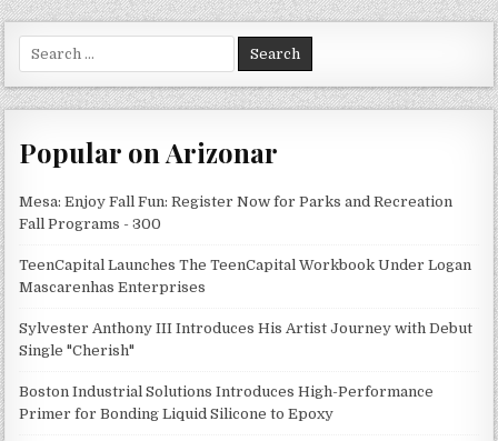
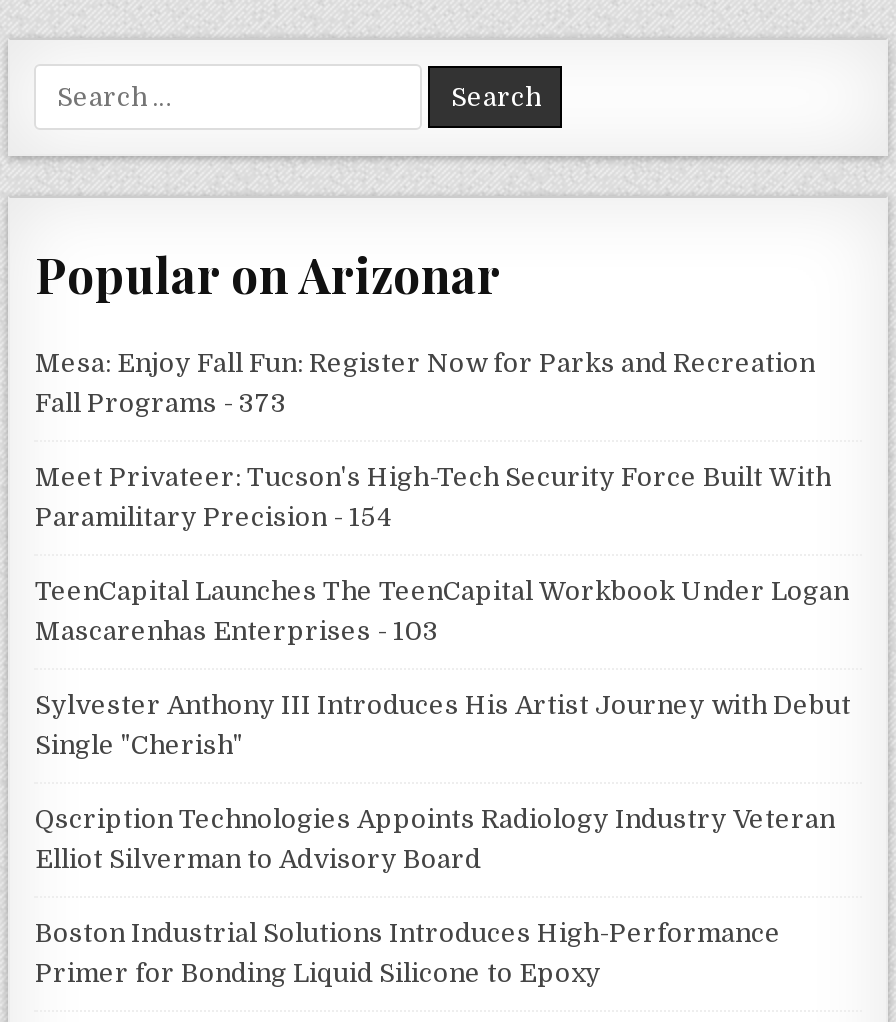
- Fall Programs - 300
+ Fall Programs - 373
+ Meet Privateer: Tucson's High-Tech Security Force Built With
+ Paramilitary Precision - 154

- Mascarenhas Enterprises
+ Mascarenhas Enterprises - 103

+ Qscription Technologies Appoints Radiology Industry Veteran
+ Elliot Silverman to Advisory Board
